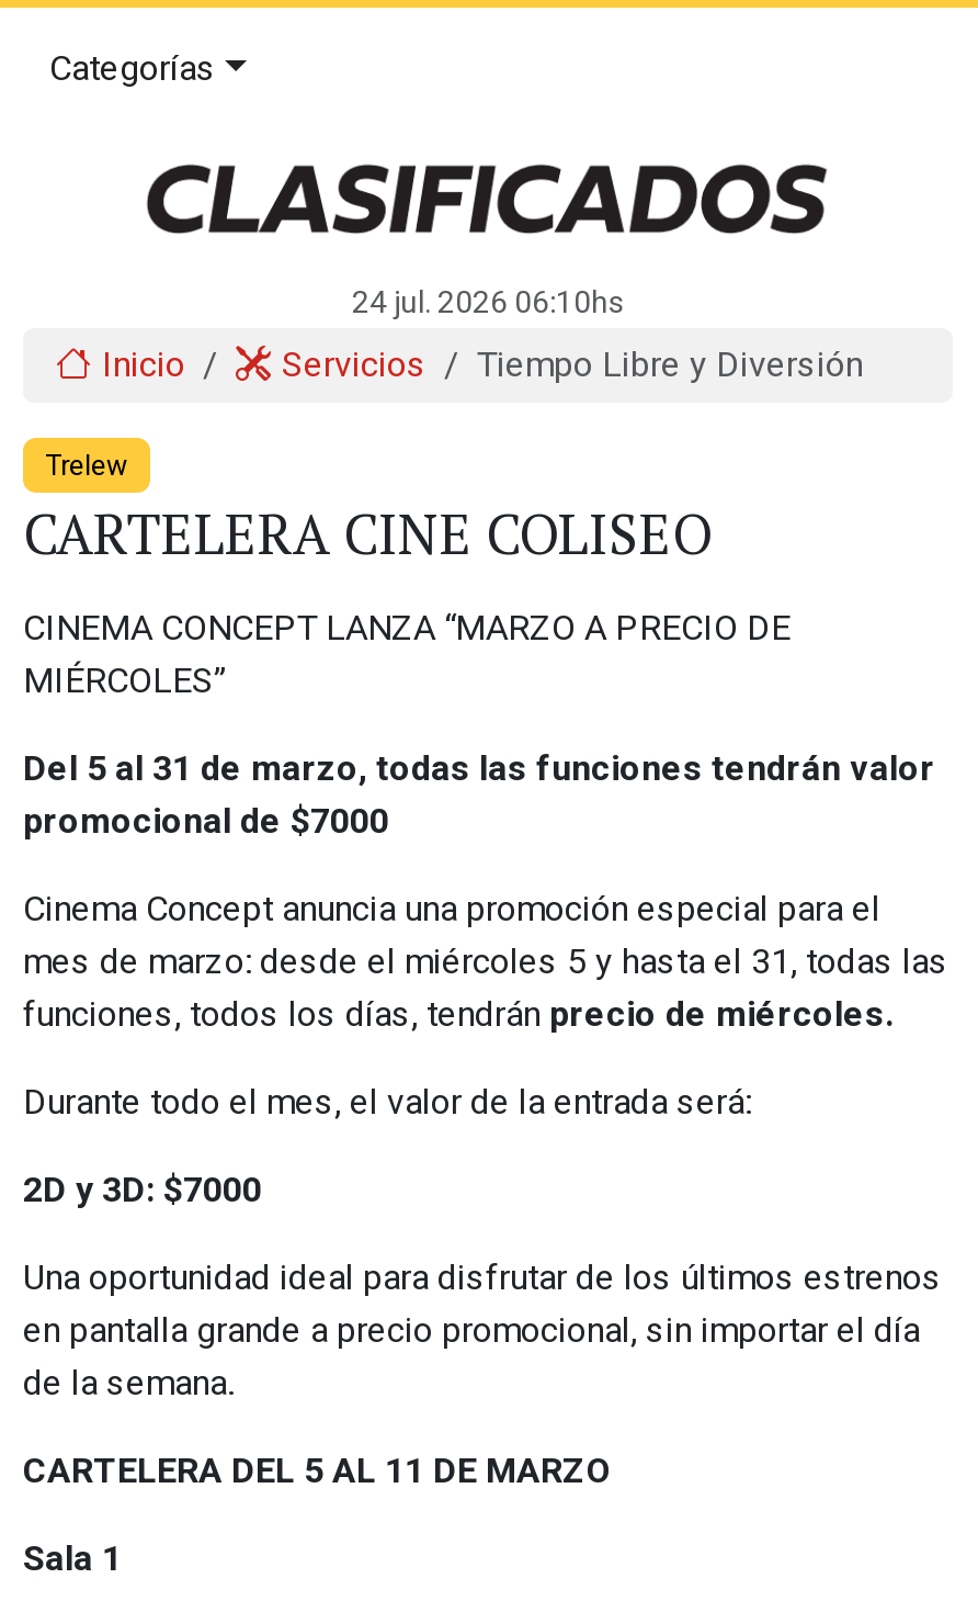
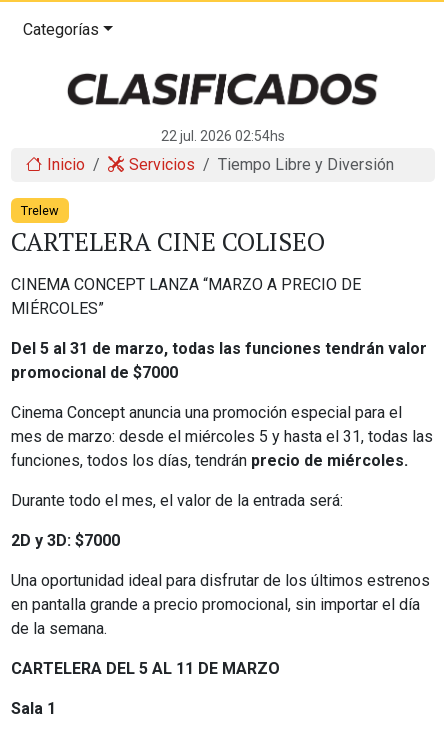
- 24 jul. 2026 06:10hs
+ 22 jul. 2026 02:54hs
